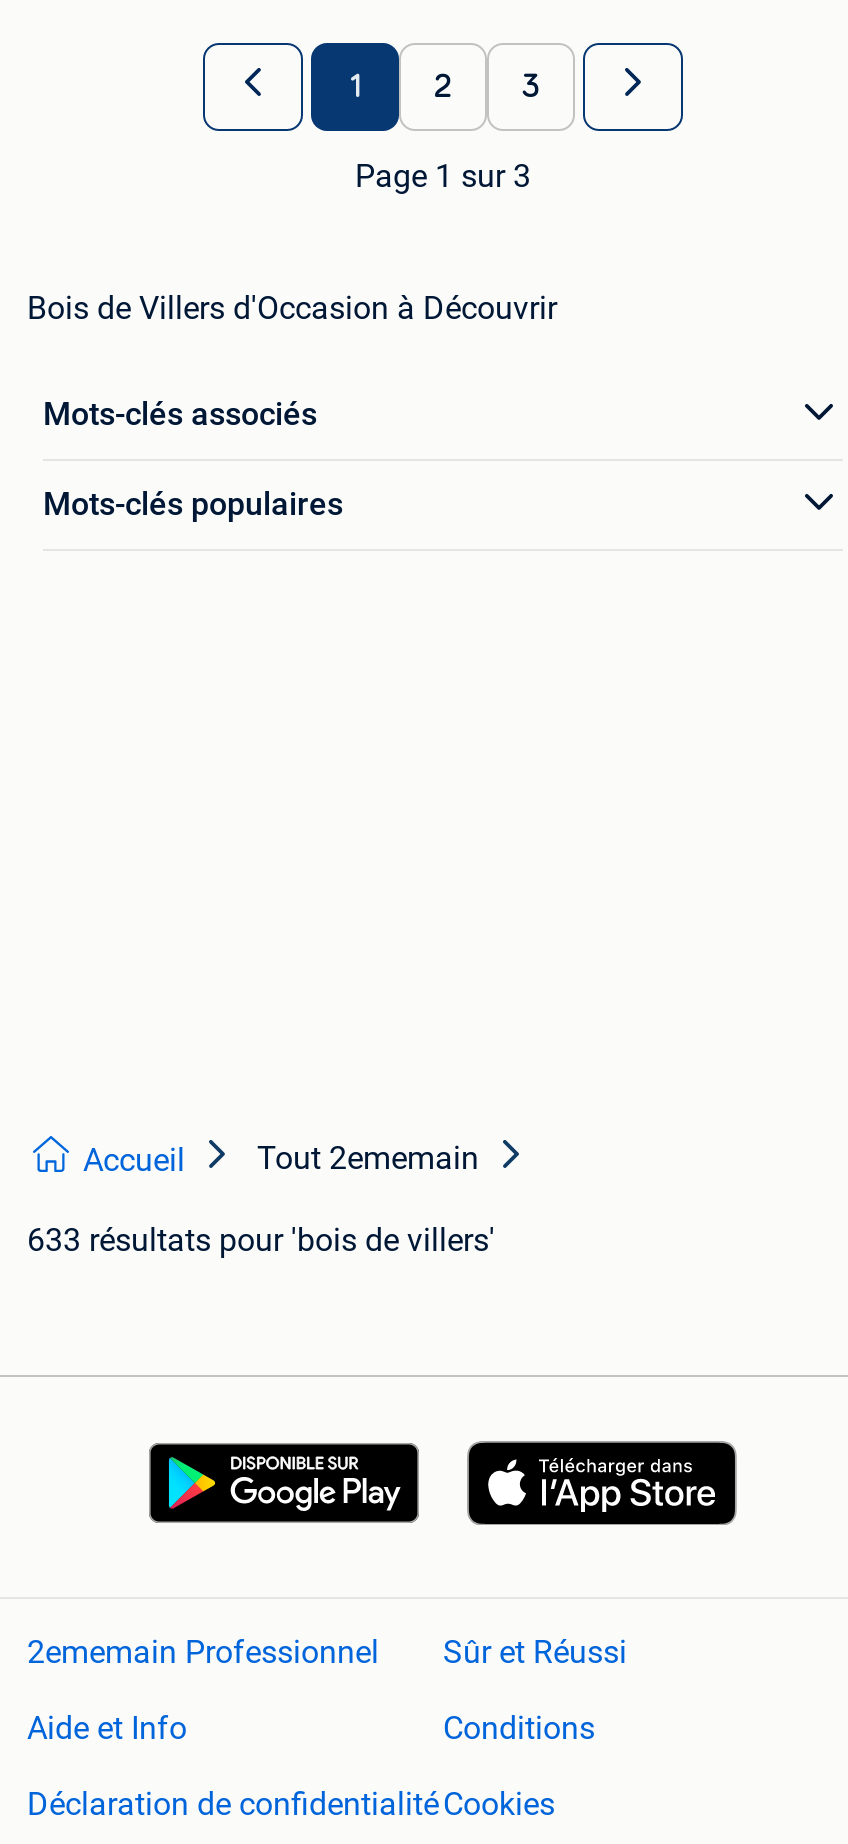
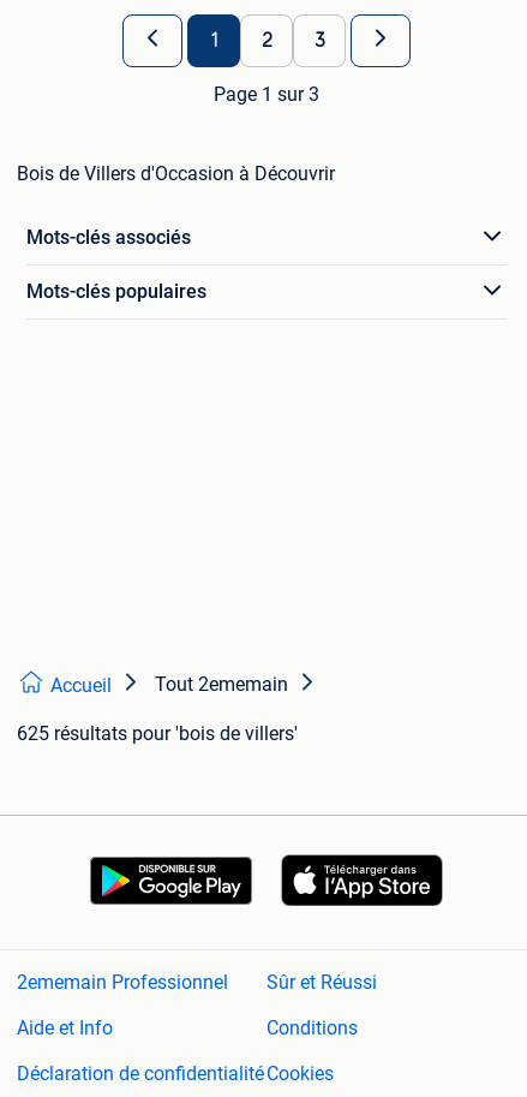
- 633 résultats pour 'bois de villers'
+ 625 résultats pour 'bois de villers'
